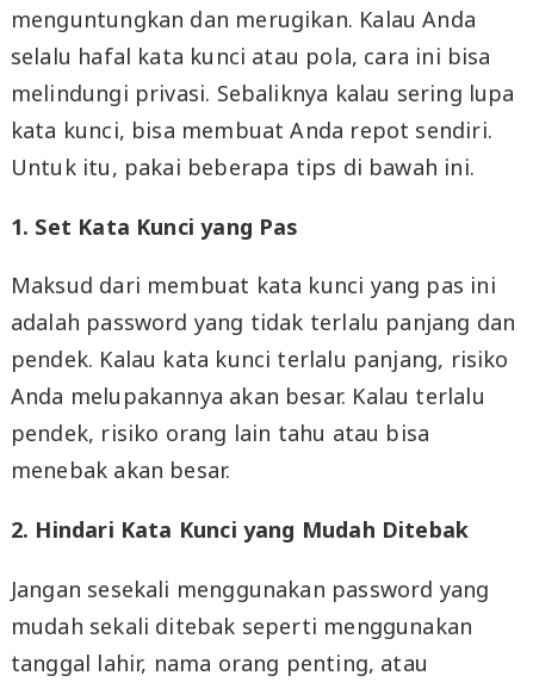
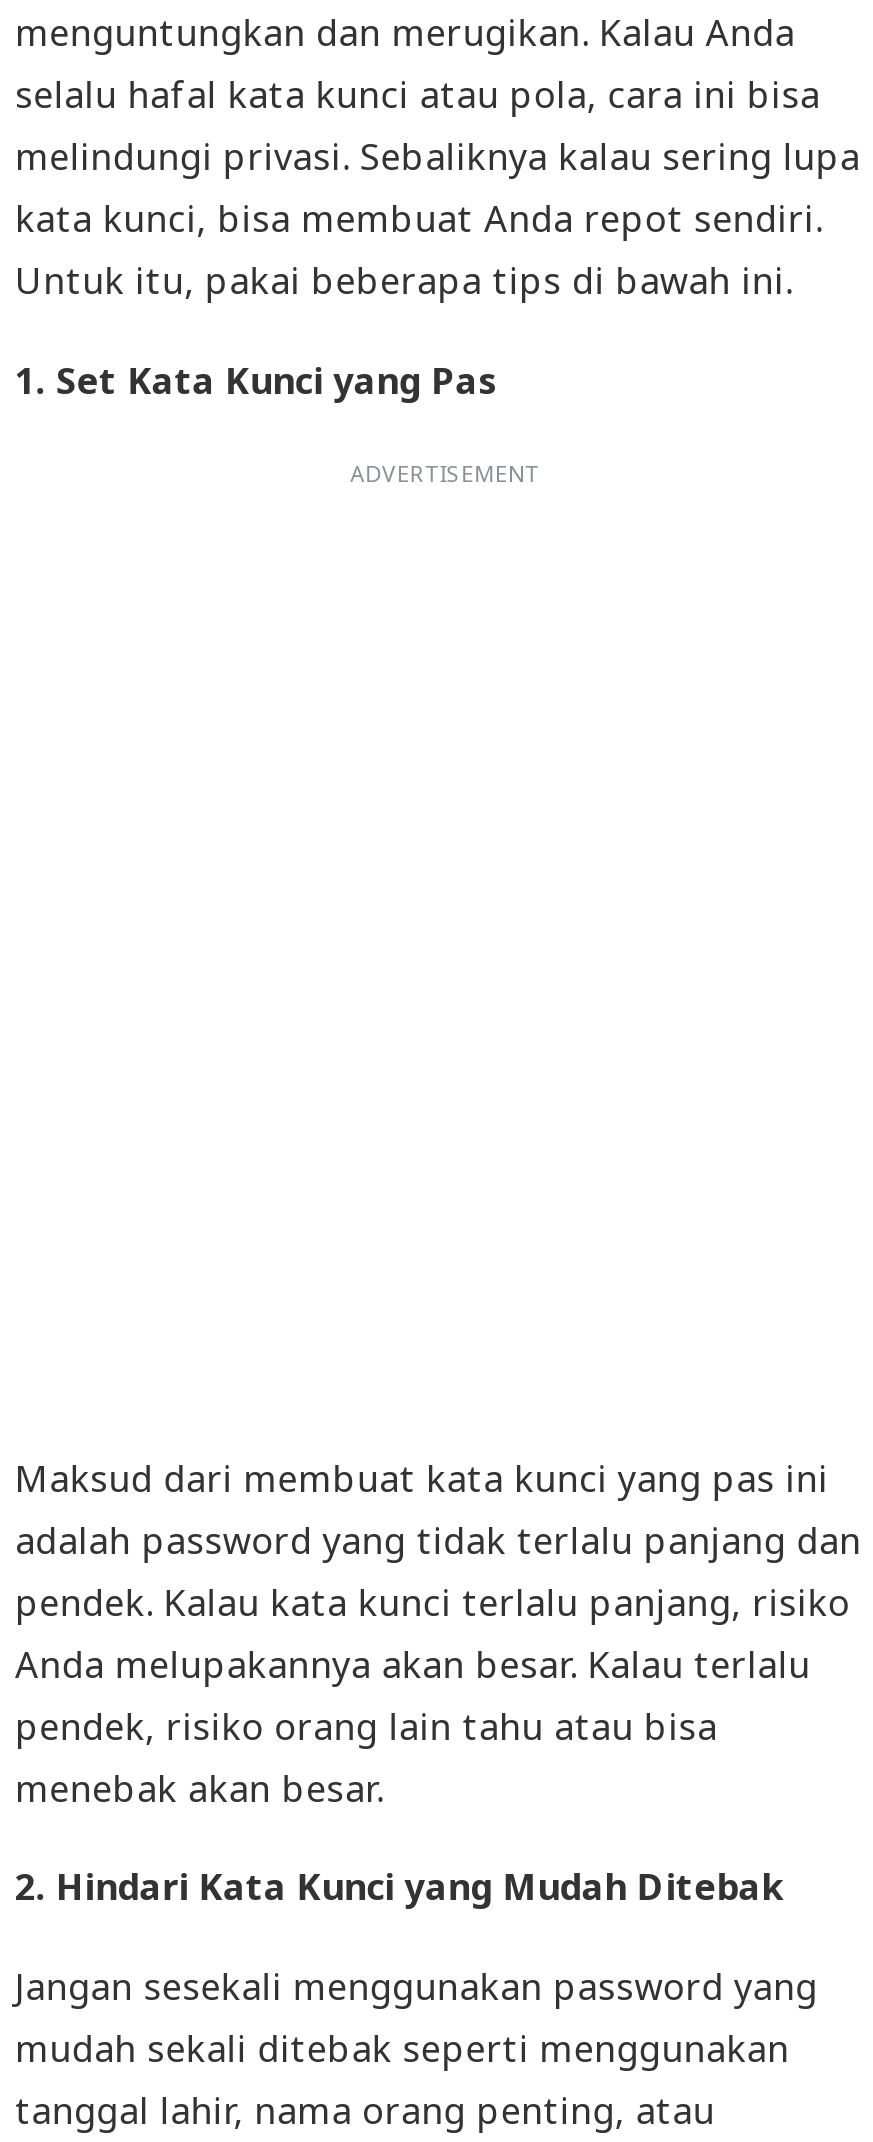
+ ADVERTISEMENT
